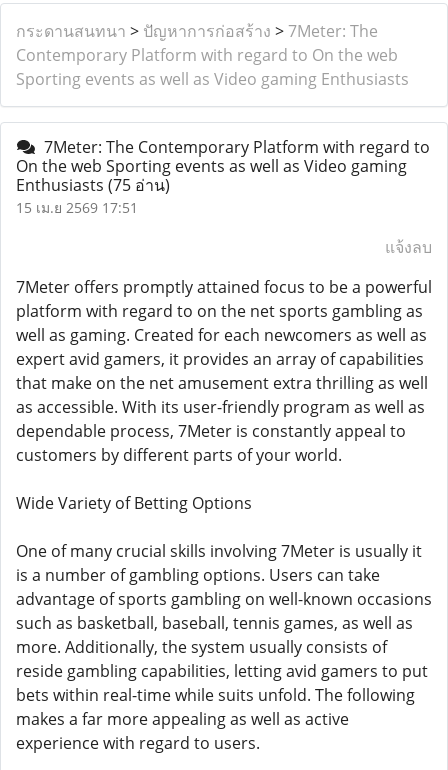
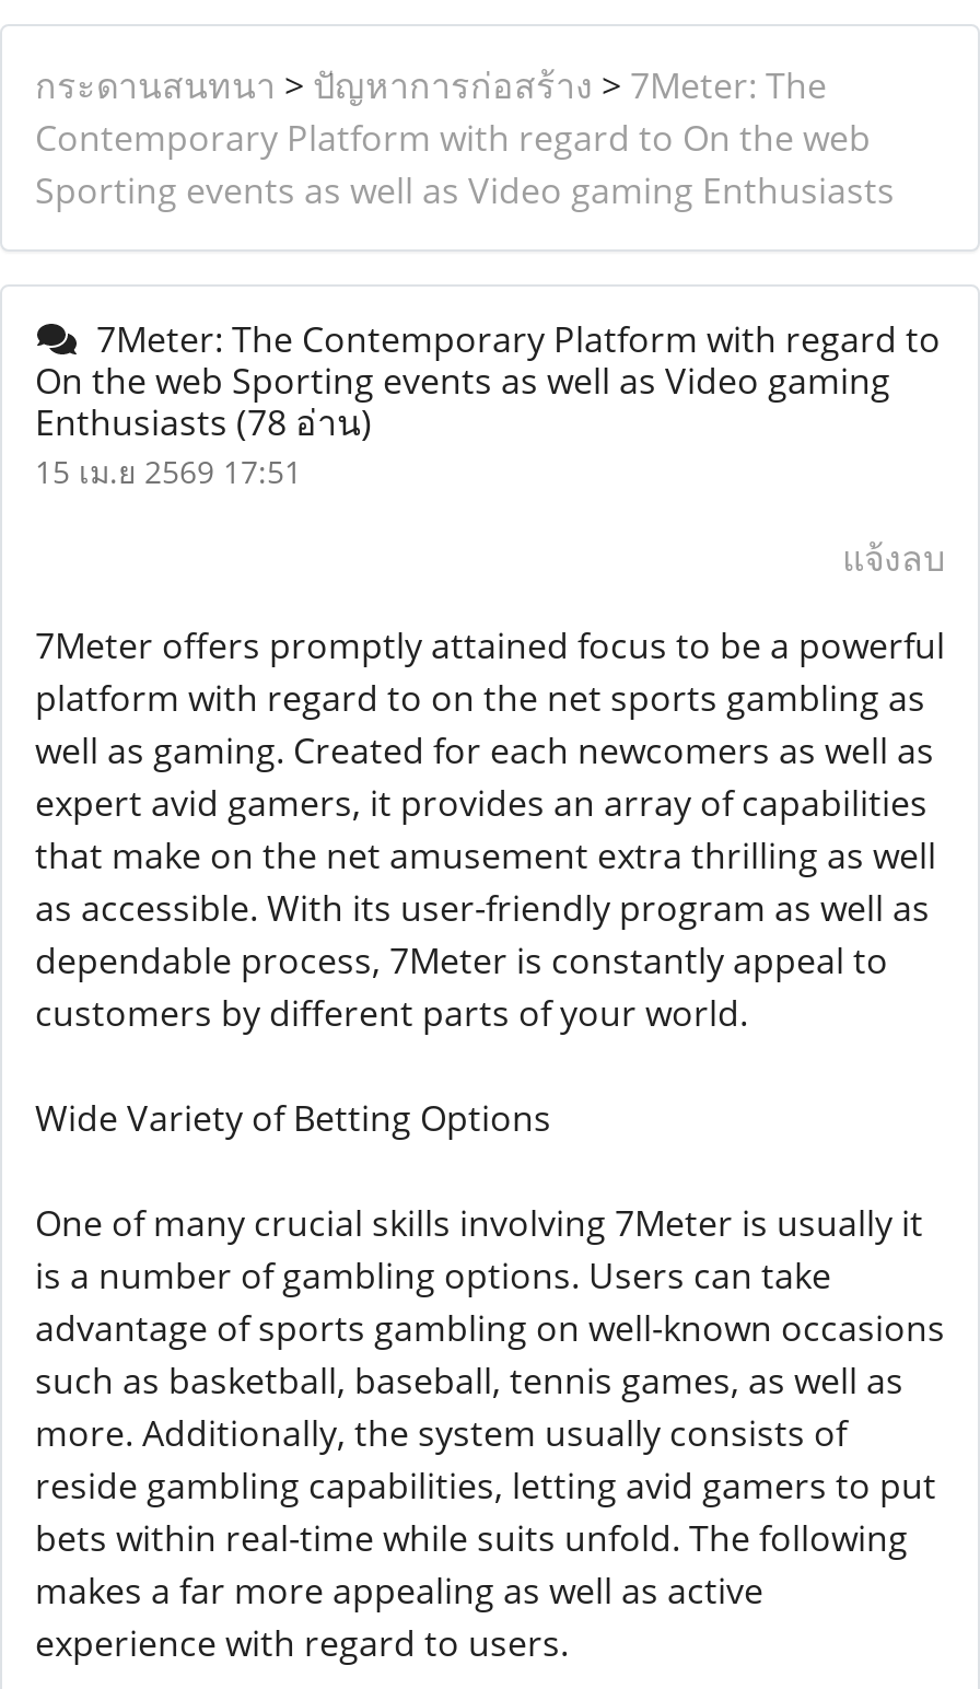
- Enthusiasts (75 อ่าน)
+ Enthusiasts (78 อ่าน)
